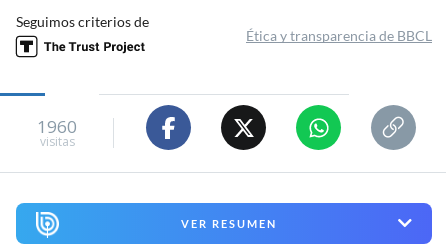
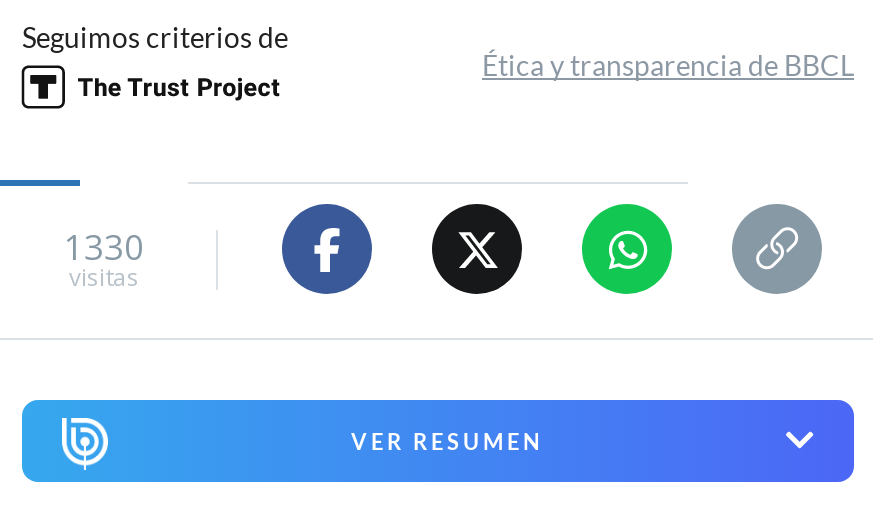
- 1960
+ 1330
